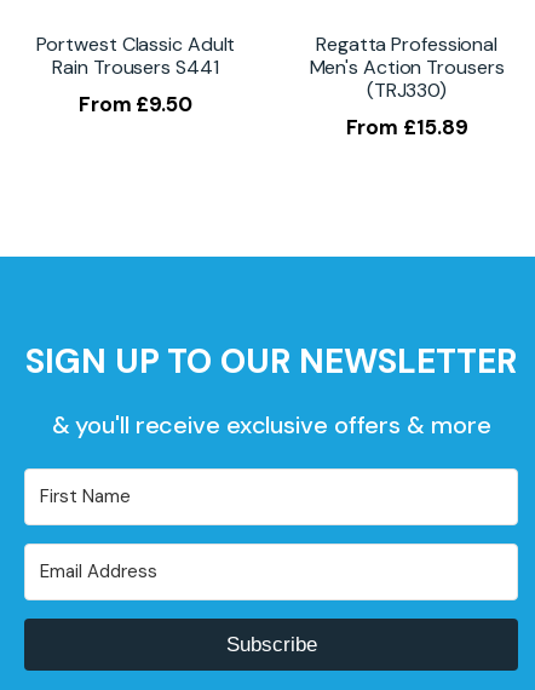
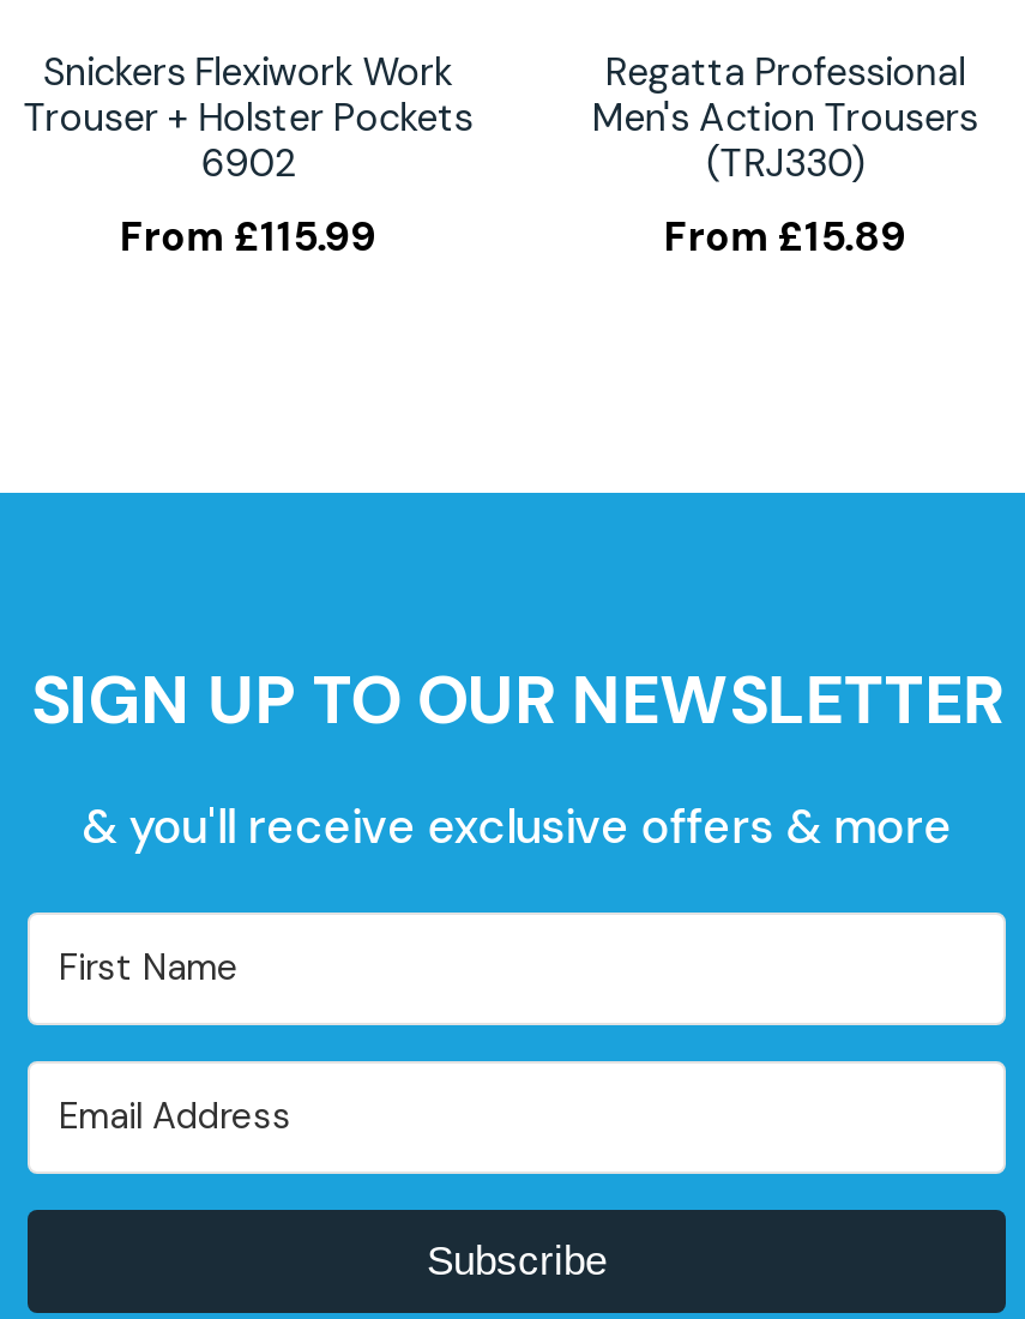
- Portwest Classic Adult
- Rain Trousers S441
- From £9.50
+ Snickers Flexiwork Work
+ Trouser + Holster Pockets
+ 6902
+ From £115.99
